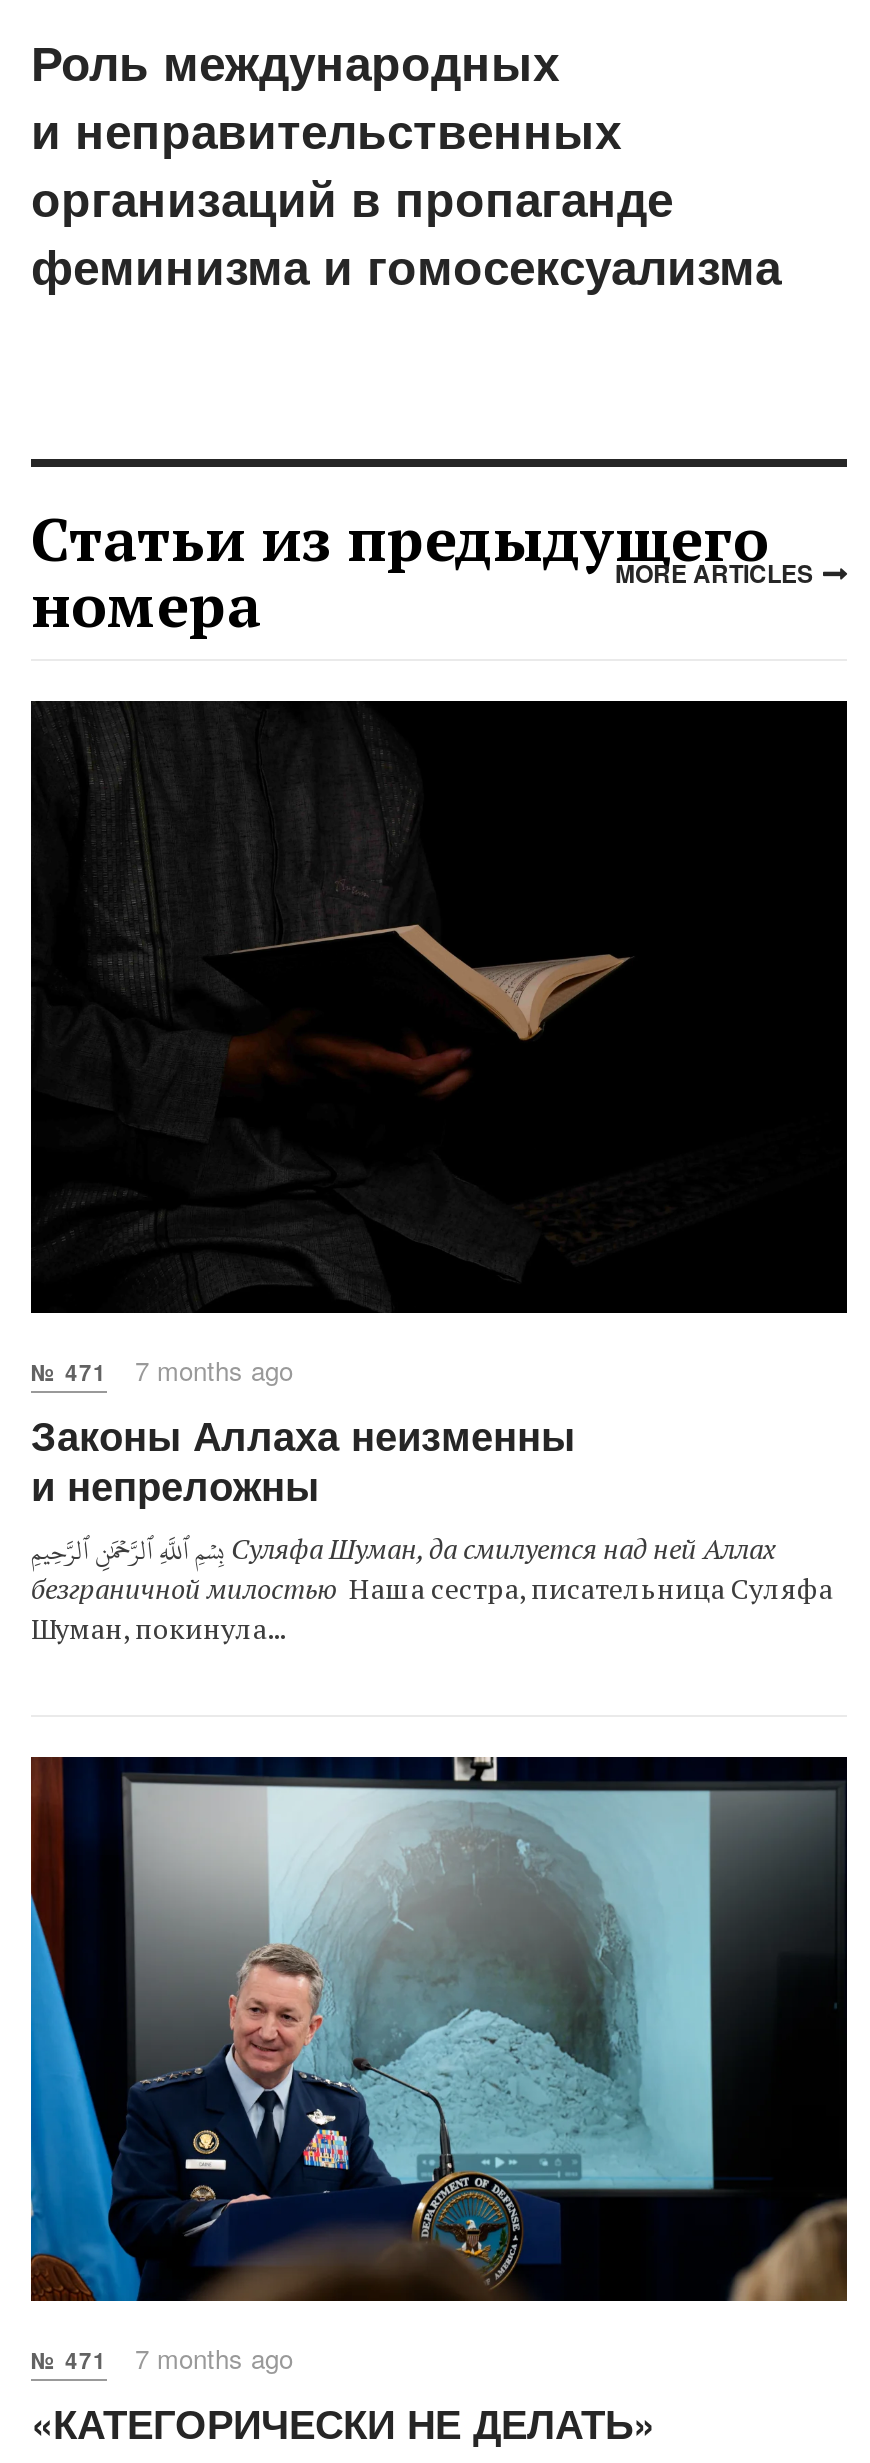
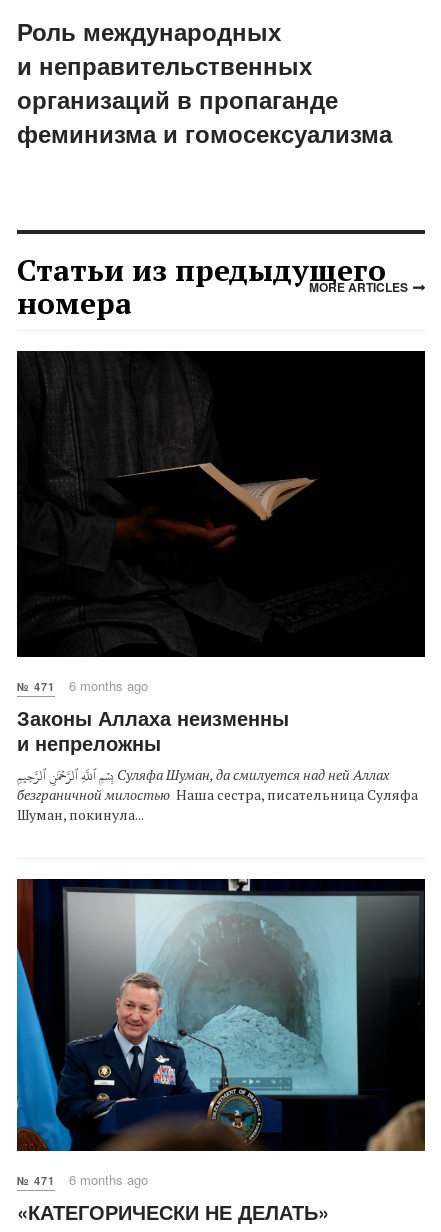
- № 471 7 months ago
+ № 471 6 months ago

- № 471 7 months ago
+ № 471 6 months ago
